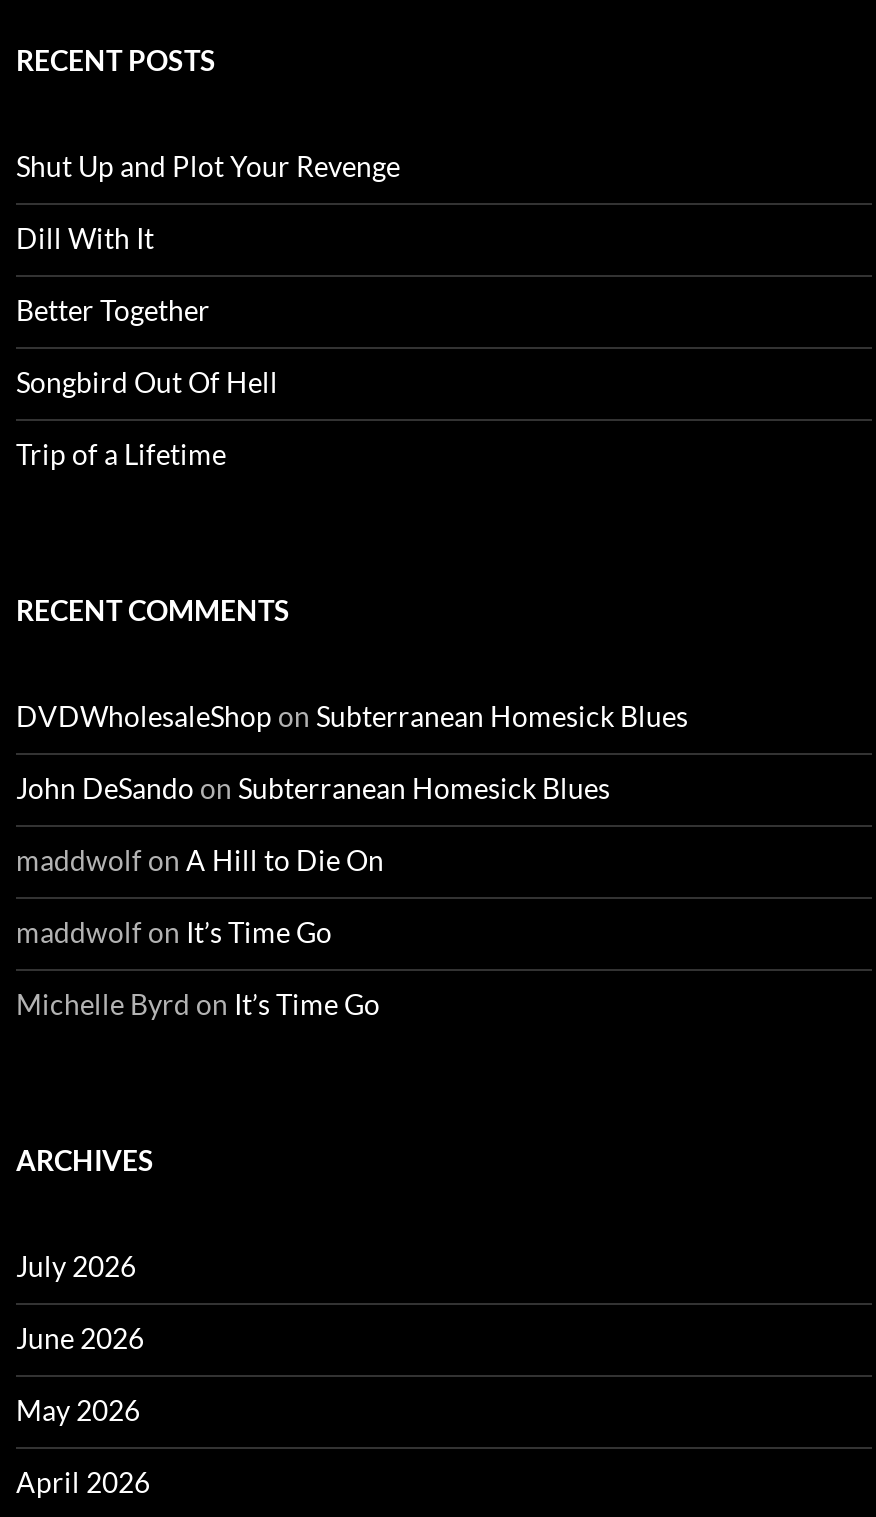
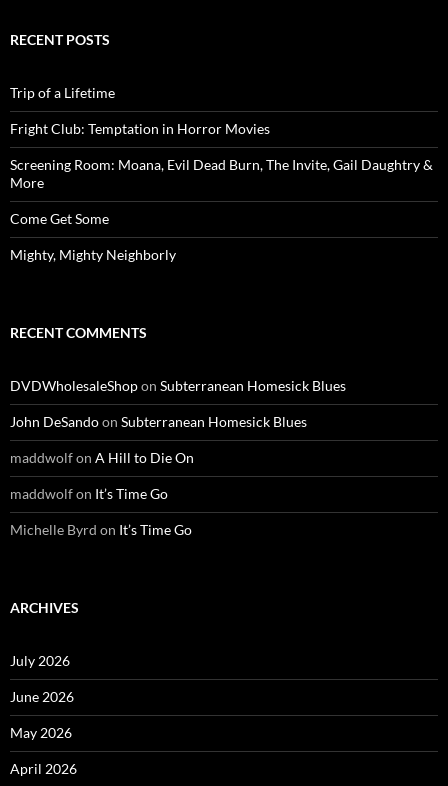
- Shut Up and Plot Your Revenge
- Dill With It
- Better Together
- Songbird Out Of Hell

moved up: Trip of a Lifetime

+ Fright Club: Temptation in Horror Movies
+ Screening Room: Moana, Evil Dead Burn, The Invite, Gail Daughtry &
+ More
+ Come Get Some
+ Mighty, Mighty Neighborly
